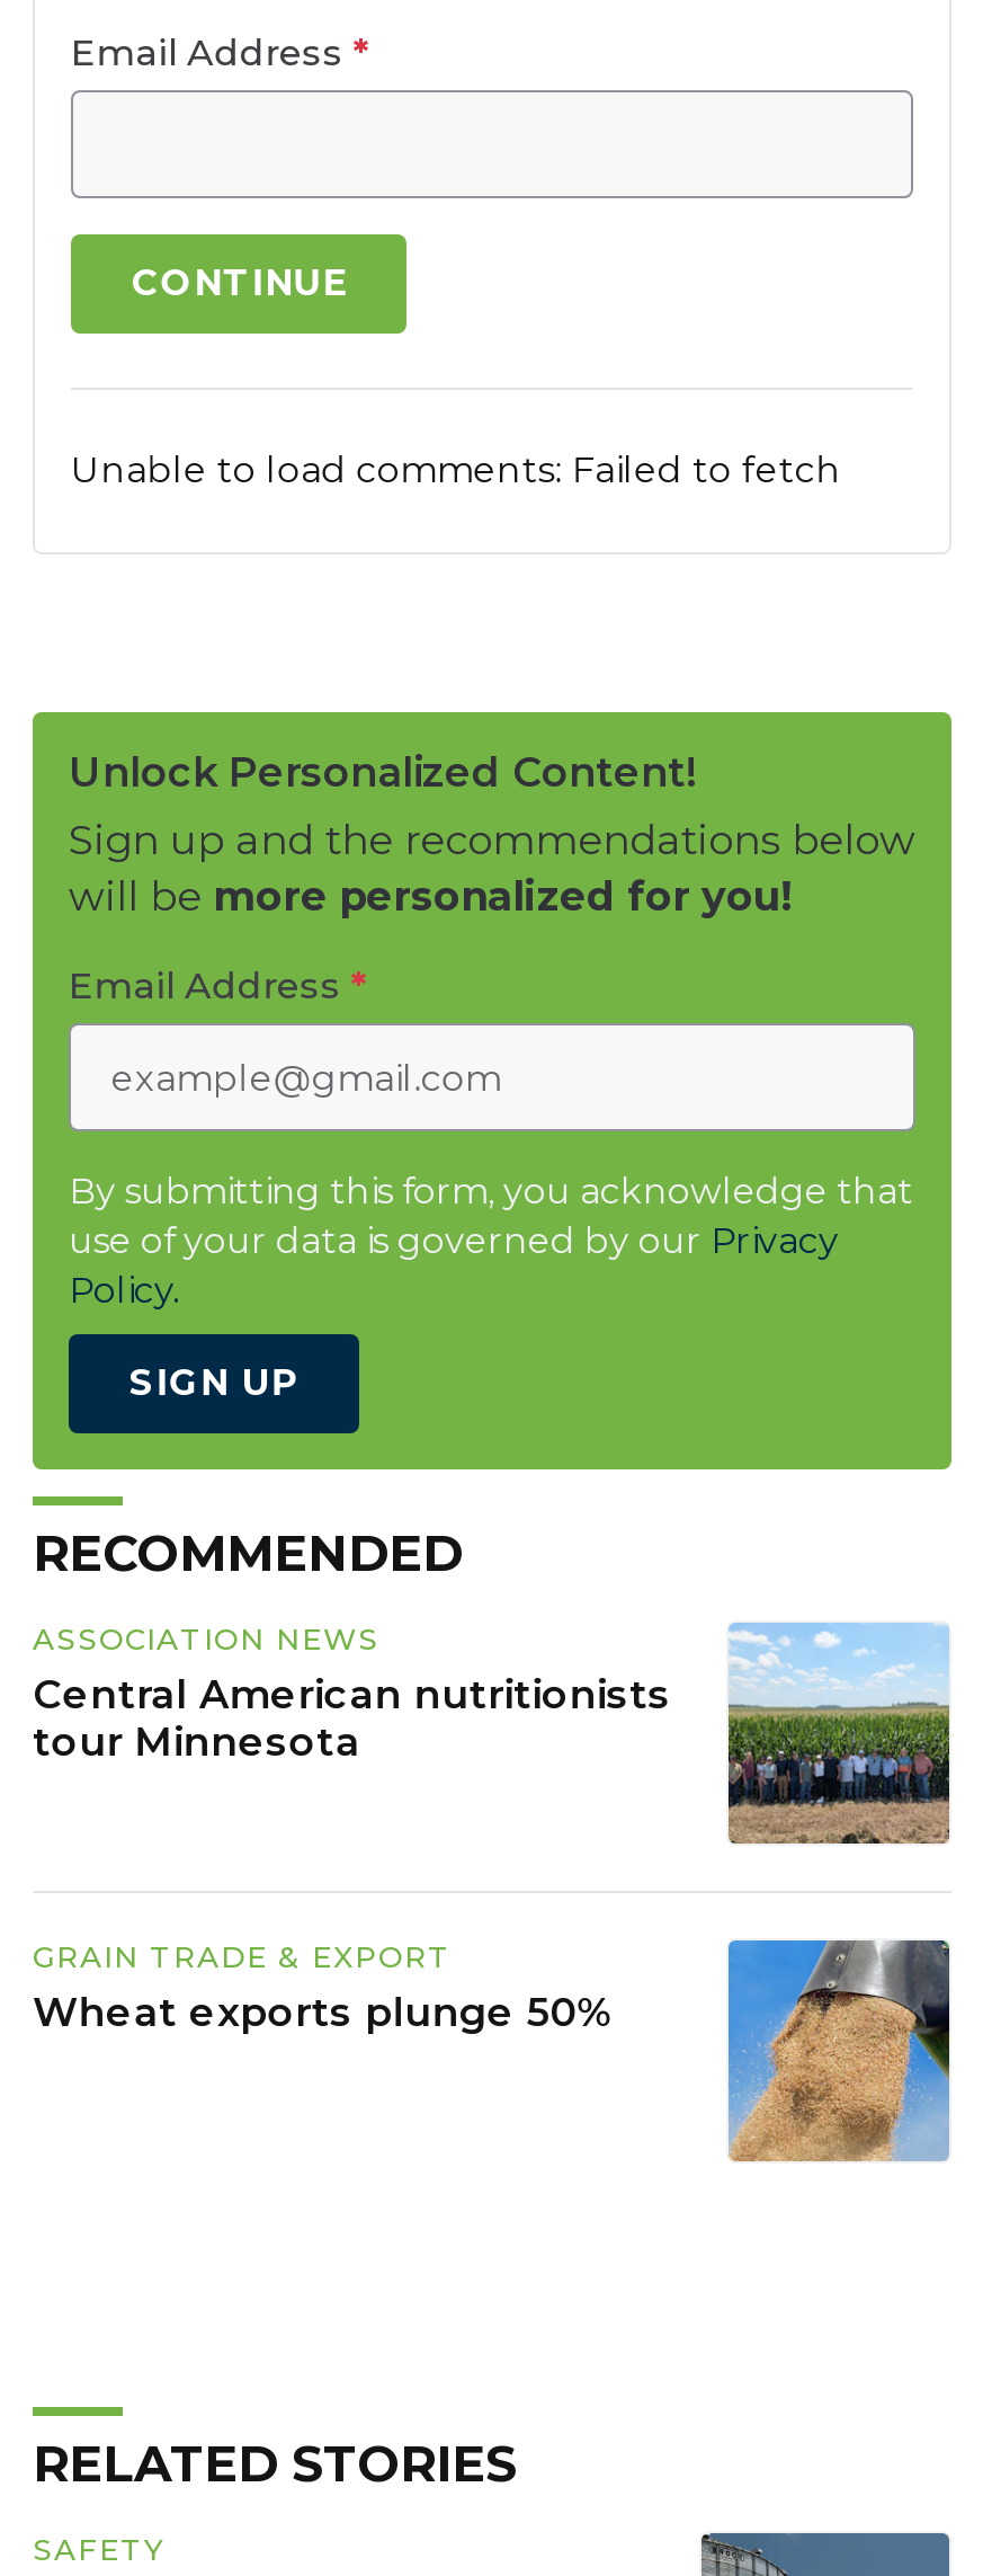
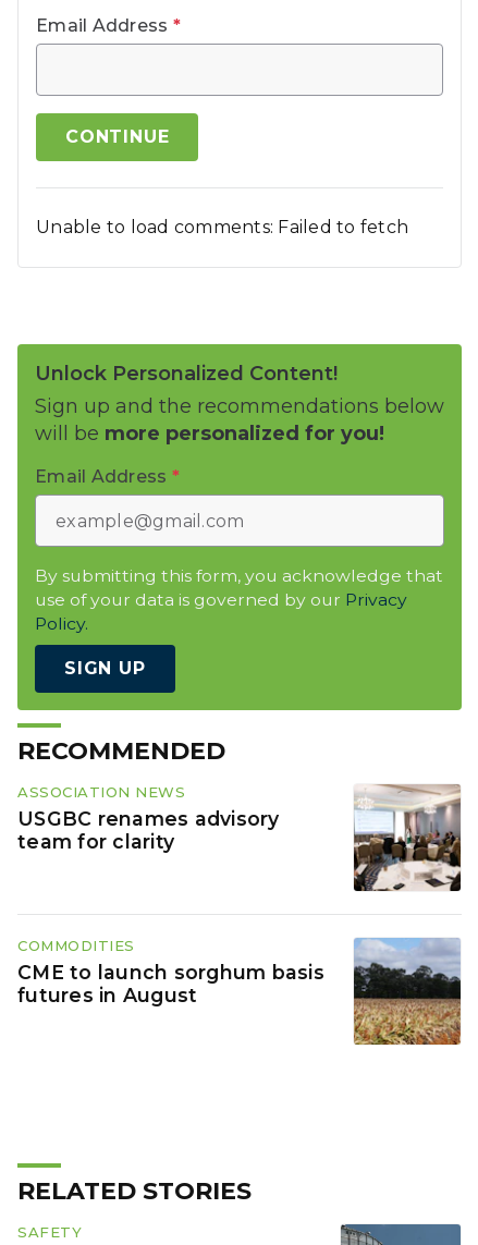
- [image]
+ [image]

- Central American nutritionists
- tour Minnesota
+ USGBC renames advisory
+ team for clarity

- GRAIN TRADE & EXPORT
- Wheat exports plunge 50%
+ COMMODITIES
+ CME to launch sorghum basis
+ futures in August

- [image]
+ [image]
